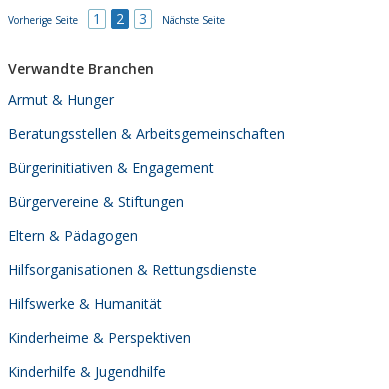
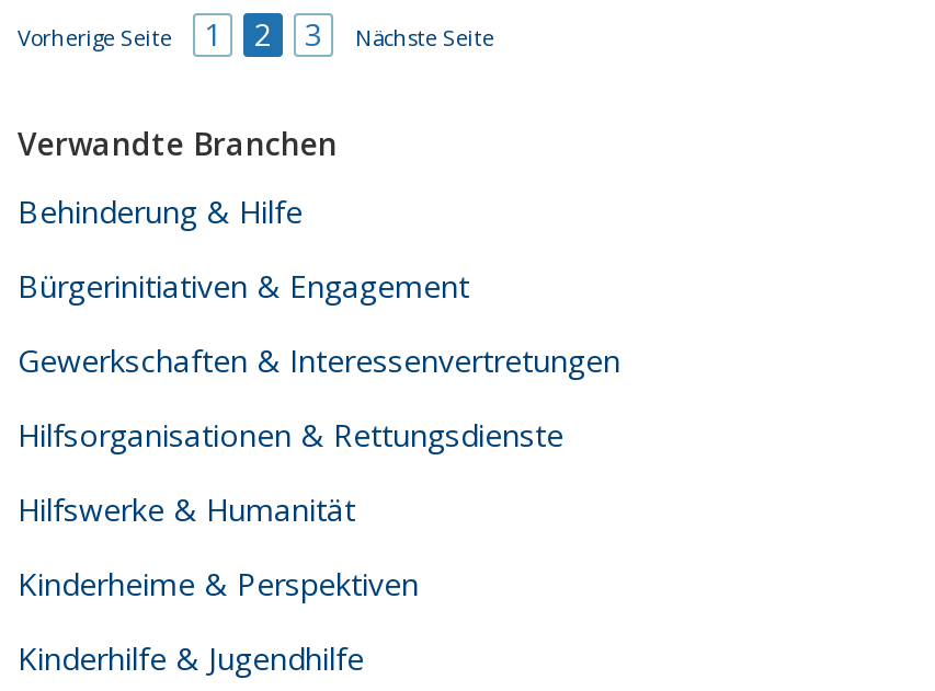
- Armut & Hunger
- Beratungsstellen & Arbeitsgemeinschaften
+ Behinderung & Hilfe

- Bürgervereine & Stiftungen
- Eltern & Pädagogen
+ Gewerkschaften & Interessenvertretungen
